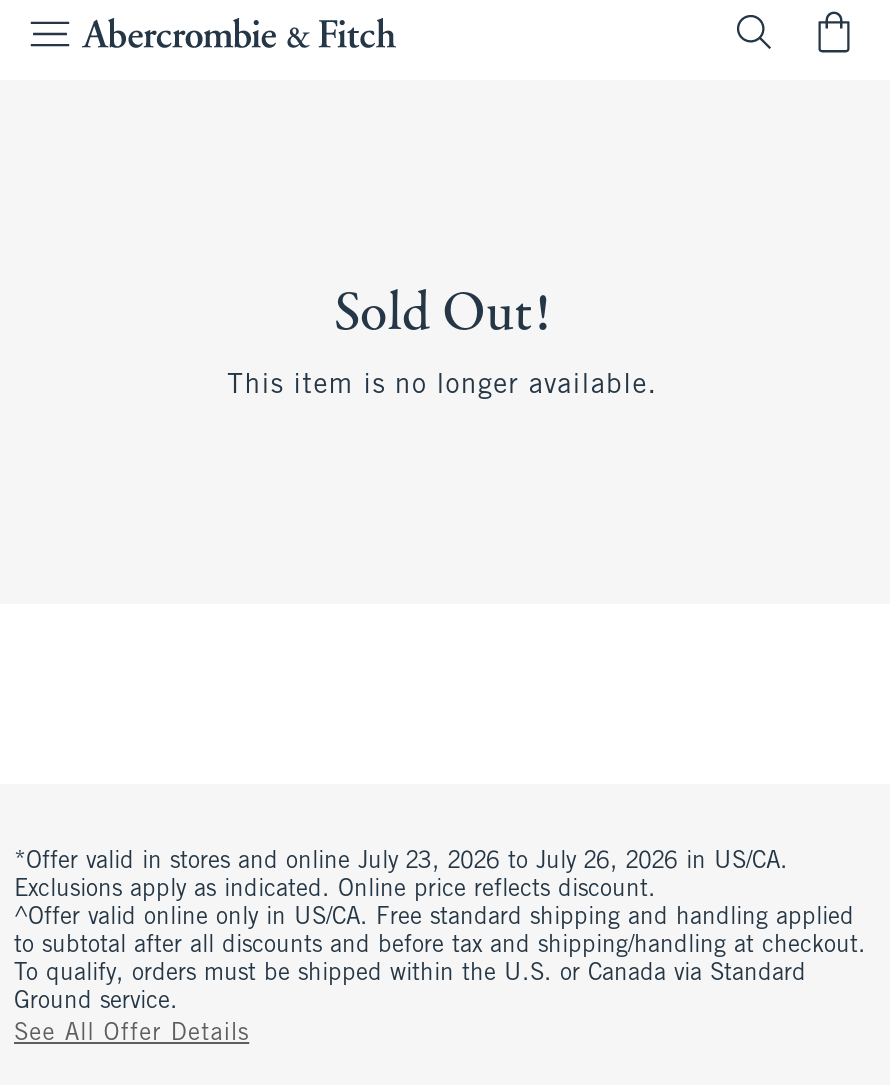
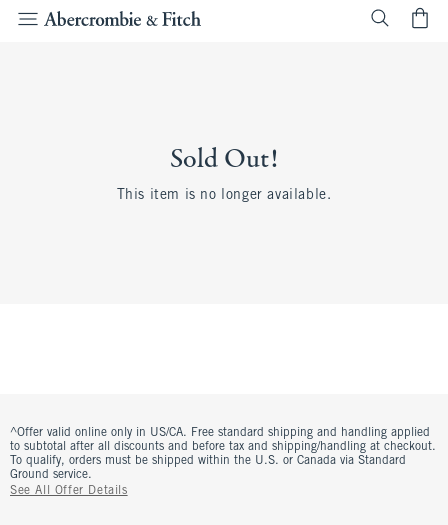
- *Offer valid in stores and online July 23, 2026 to July 26, 2026 in US/CA.
- Exclusions apply as indicated. Online price reflects discount.
